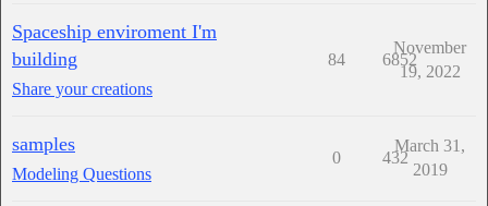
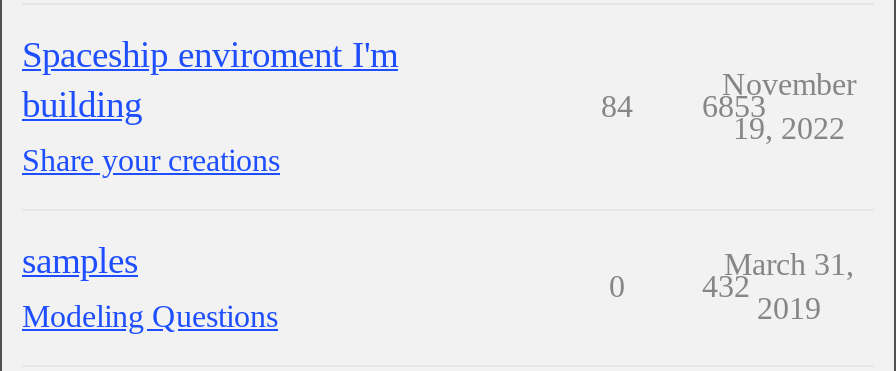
- 6852
+ 6853
